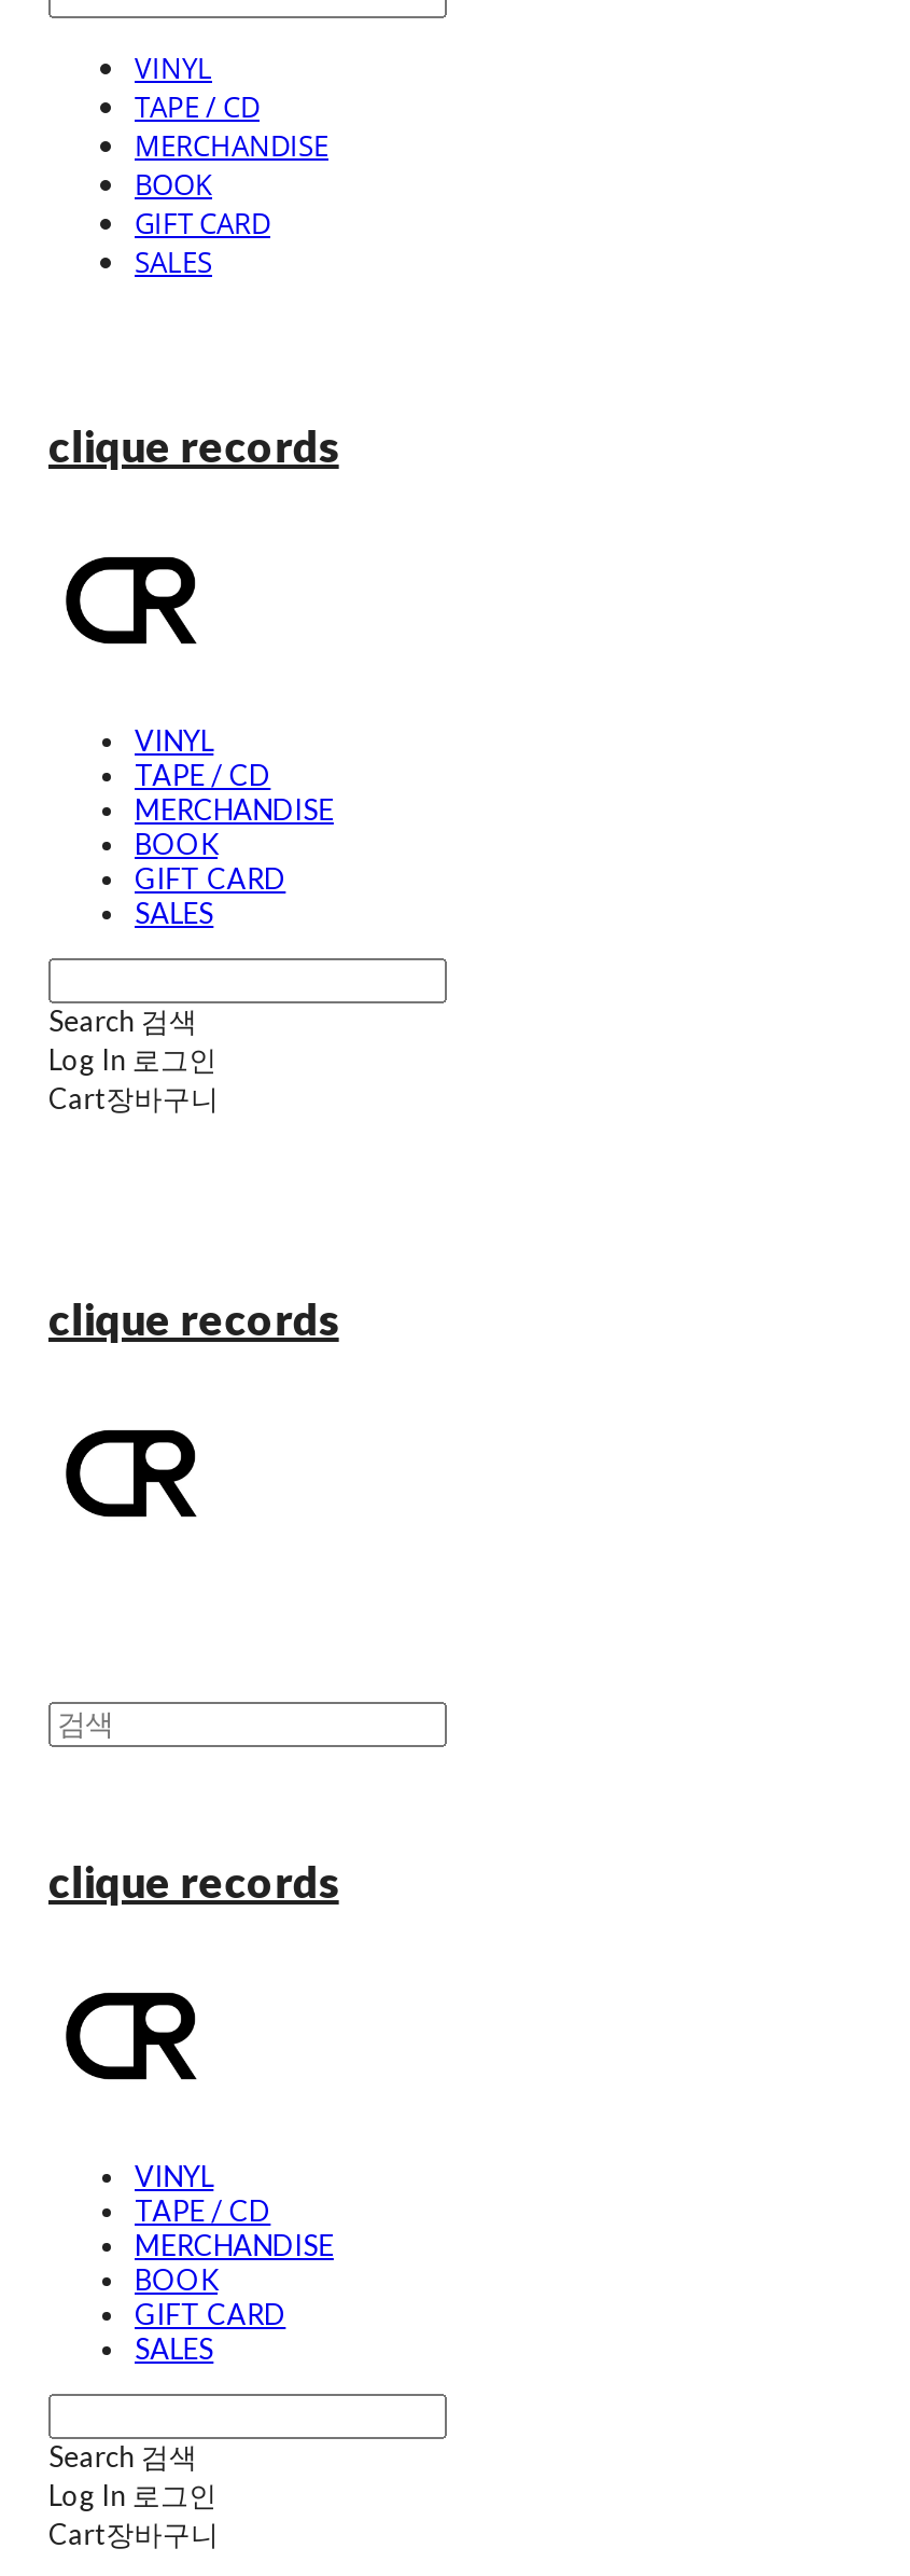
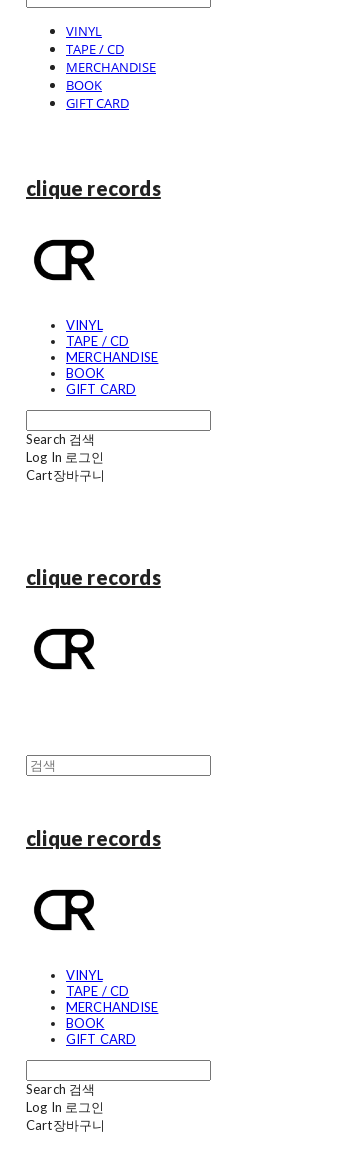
- SALES

- SALES

- SALES
